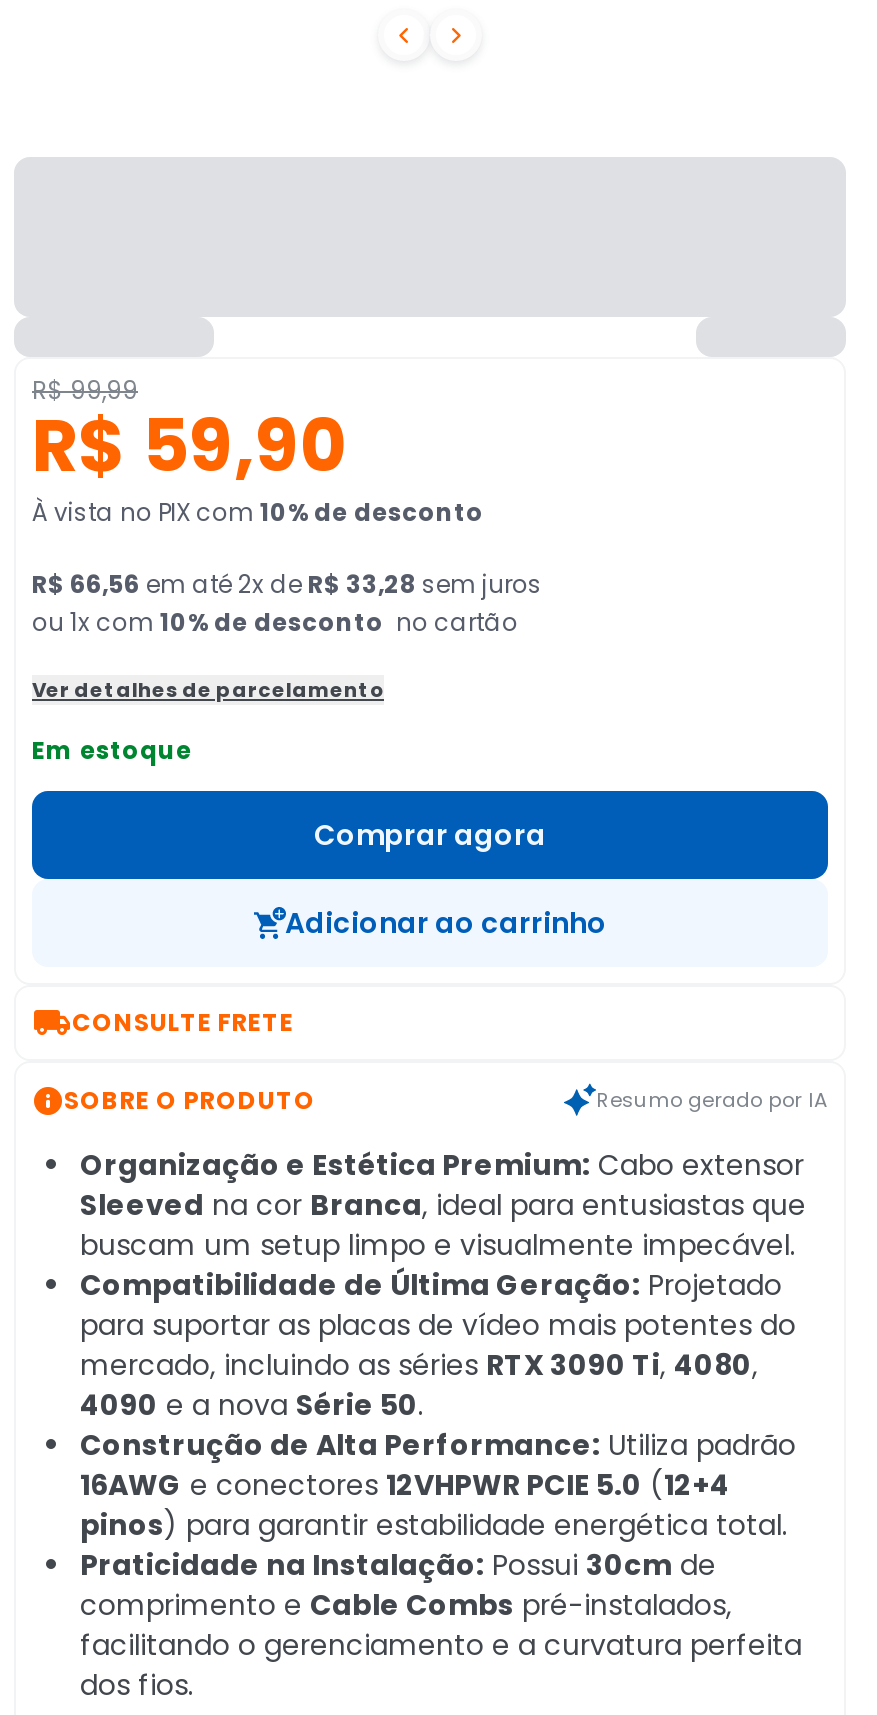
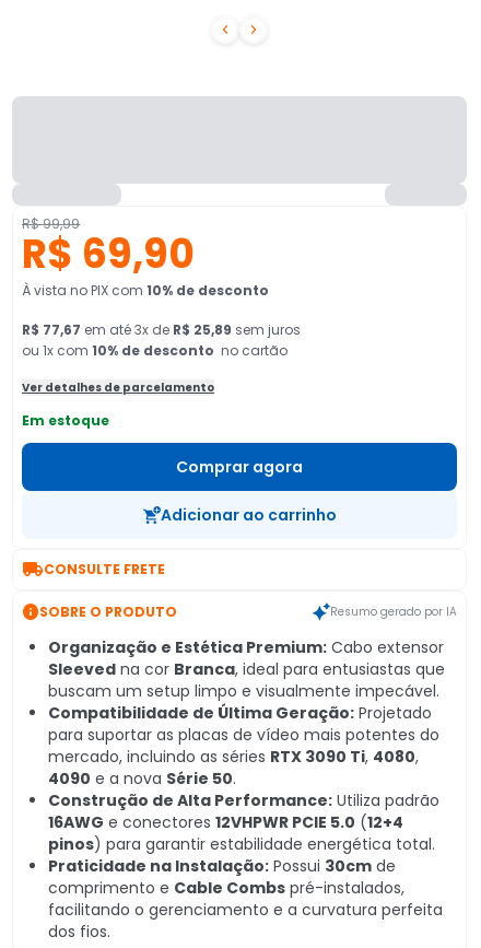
- R$ 59,90
+ R$ 69,90

- R$ 66,56 em até 2x de R$ 33,28 sem juros
+ R$ 77,67 em até 3x de R$ 25,89 sem juros
